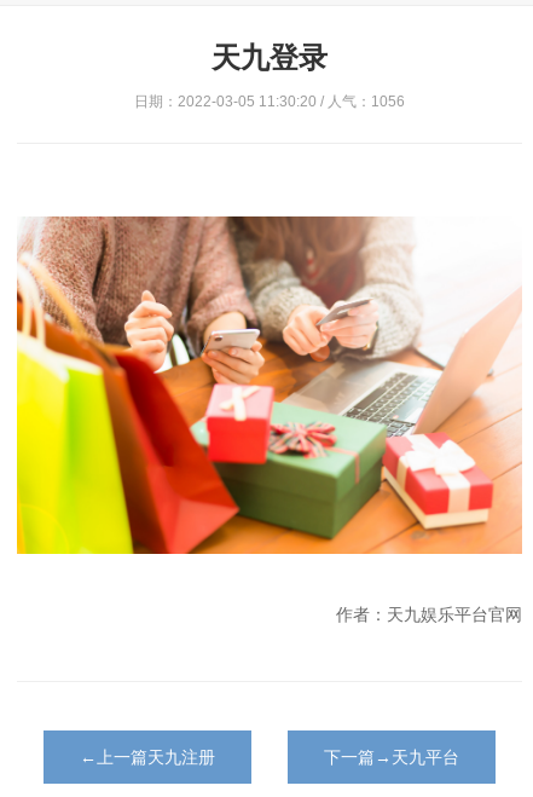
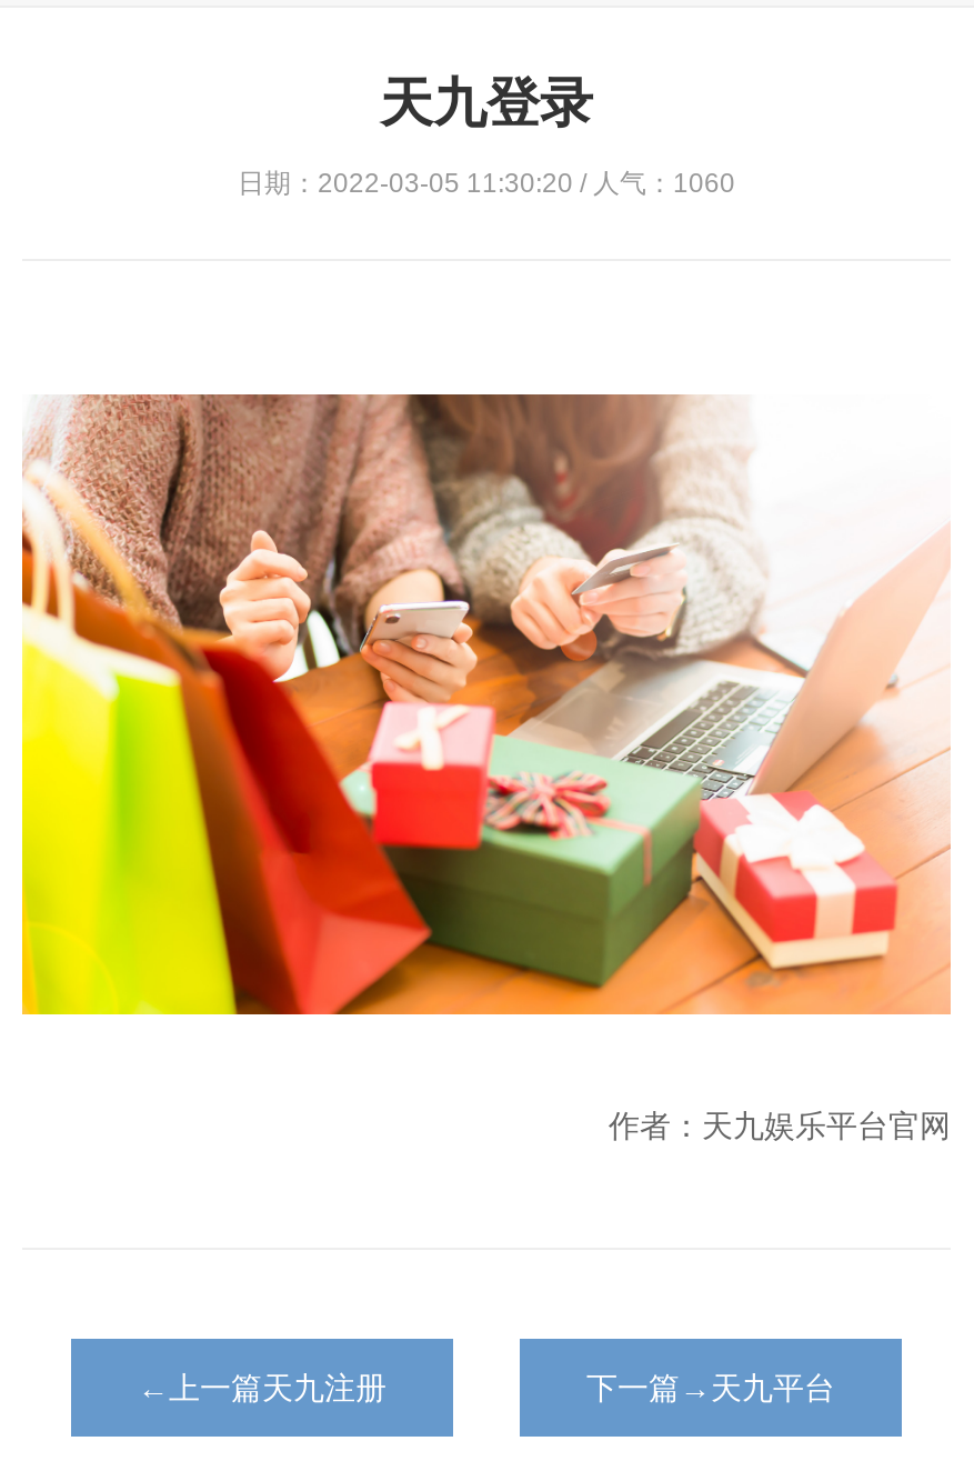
- 日期：2022-03-05 11:30:20 / 人气：1056
+ 日期：2022-03-05 11:30:20 / 人气：1060
